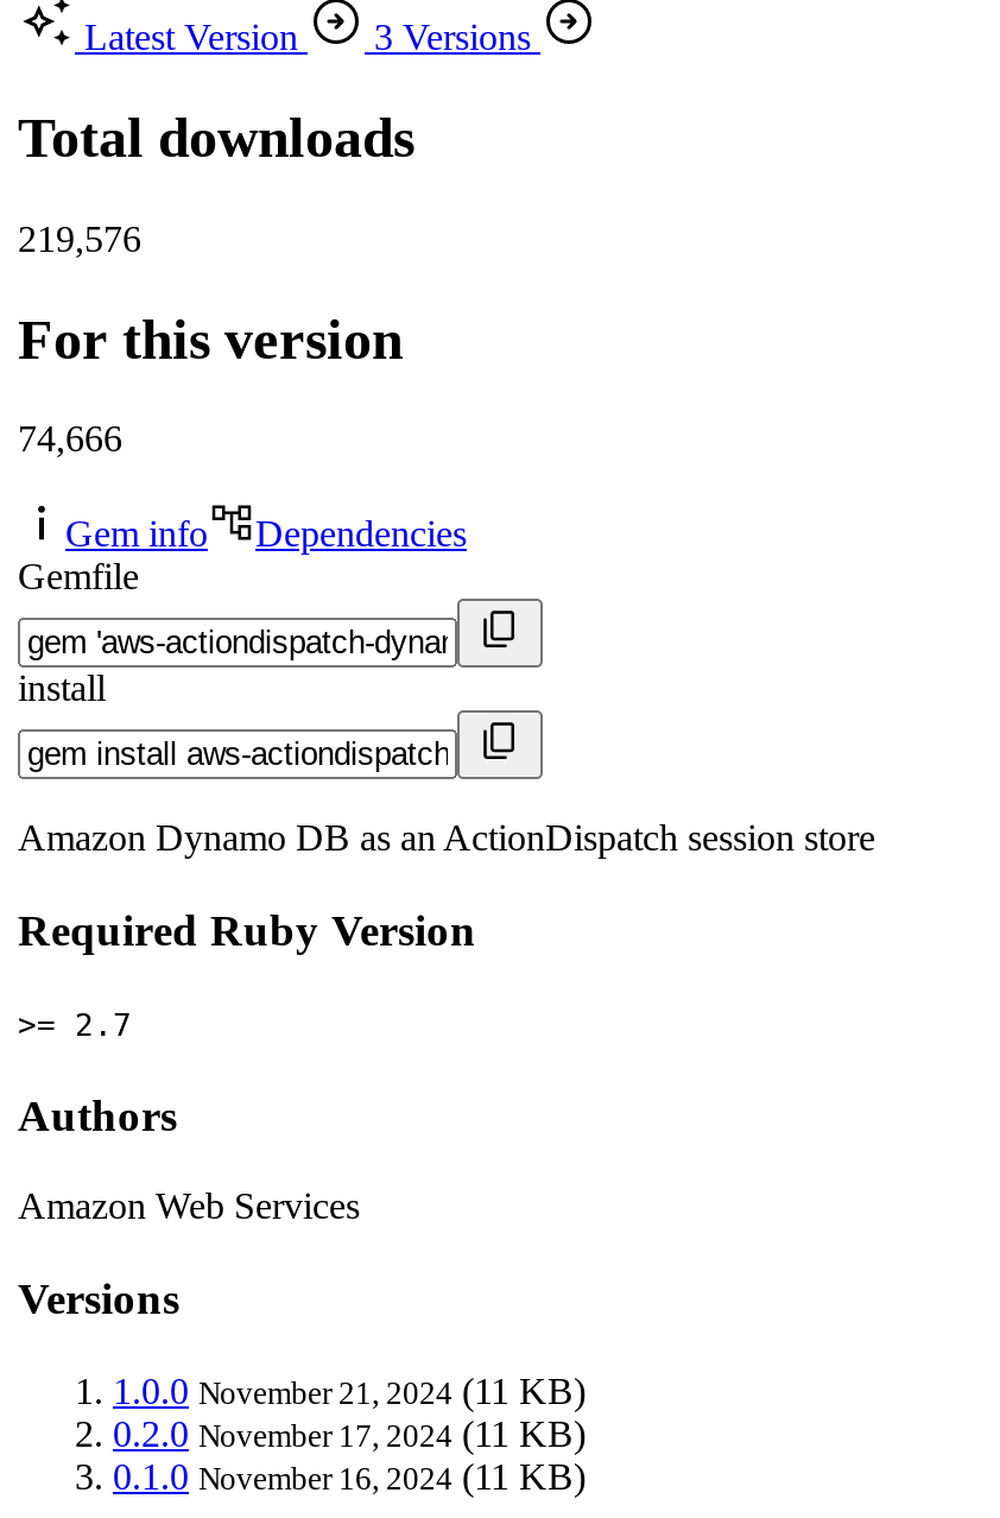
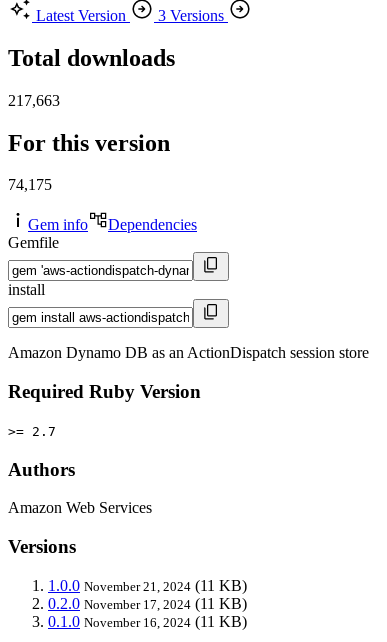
- 219,576
+ 217,663

- 74,666
+ 74,175
